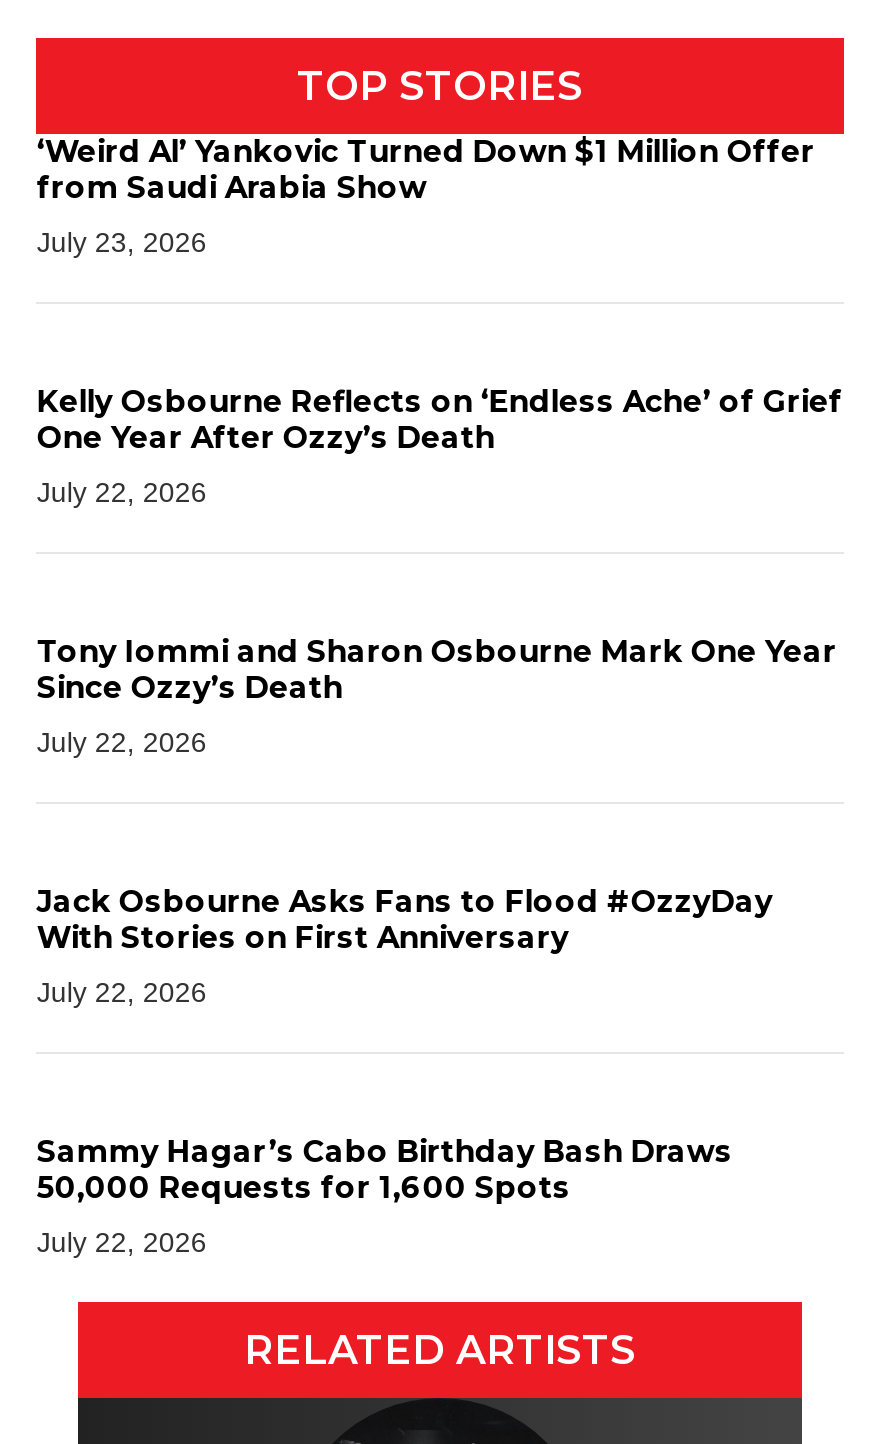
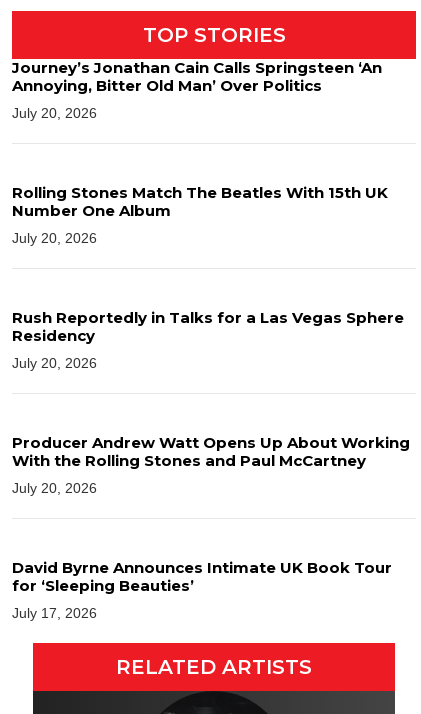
- ‘Weird Al’ Yankovic Turned Down $1 Million Offer
- from Saudi Arabia Show
+ Journey’s Jonathan Cain Calls Springsteen ‘An
+ Annoying, Bitter Old Man’ Over Politics

- July 23, 2026
+ July 20, 2026

- Kelly Osbourne Reflects on ‘Endless Ache’ of Grief
- One Year After Ozzy’s Death
+ Rolling Stones Match The Beatles With 15th UK
+ Number One Album

- July 22, 2026
+ July 20, 2026

- Tony Iommi and Sharon Osbourne Mark One Year
- Since Ozzy’s Death
+ Rush Reportedly in Talks for a Las Vegas Sphere
+ Residency

- July 22, 2026
+ July 20, 2026

- Jack Osbourne Asks Fans to Flood #OzzyDay
- With Stories on First Anniversary
+ Producer Andrew Watt Opens Up About Working
+ With the Rolling Stones and Paul McCartney

- July 22, 2026
+ July 20, 2026

- Sammy Hagar’s Cabo Birthday Bash Draws
- 50,000 Requests for 1,600 Spots
+ David Byrne Announces Intimate UK Book Tour
+ for ‘Sleeping Beauties’

- July 22, 2026
+ July 17, 2026
